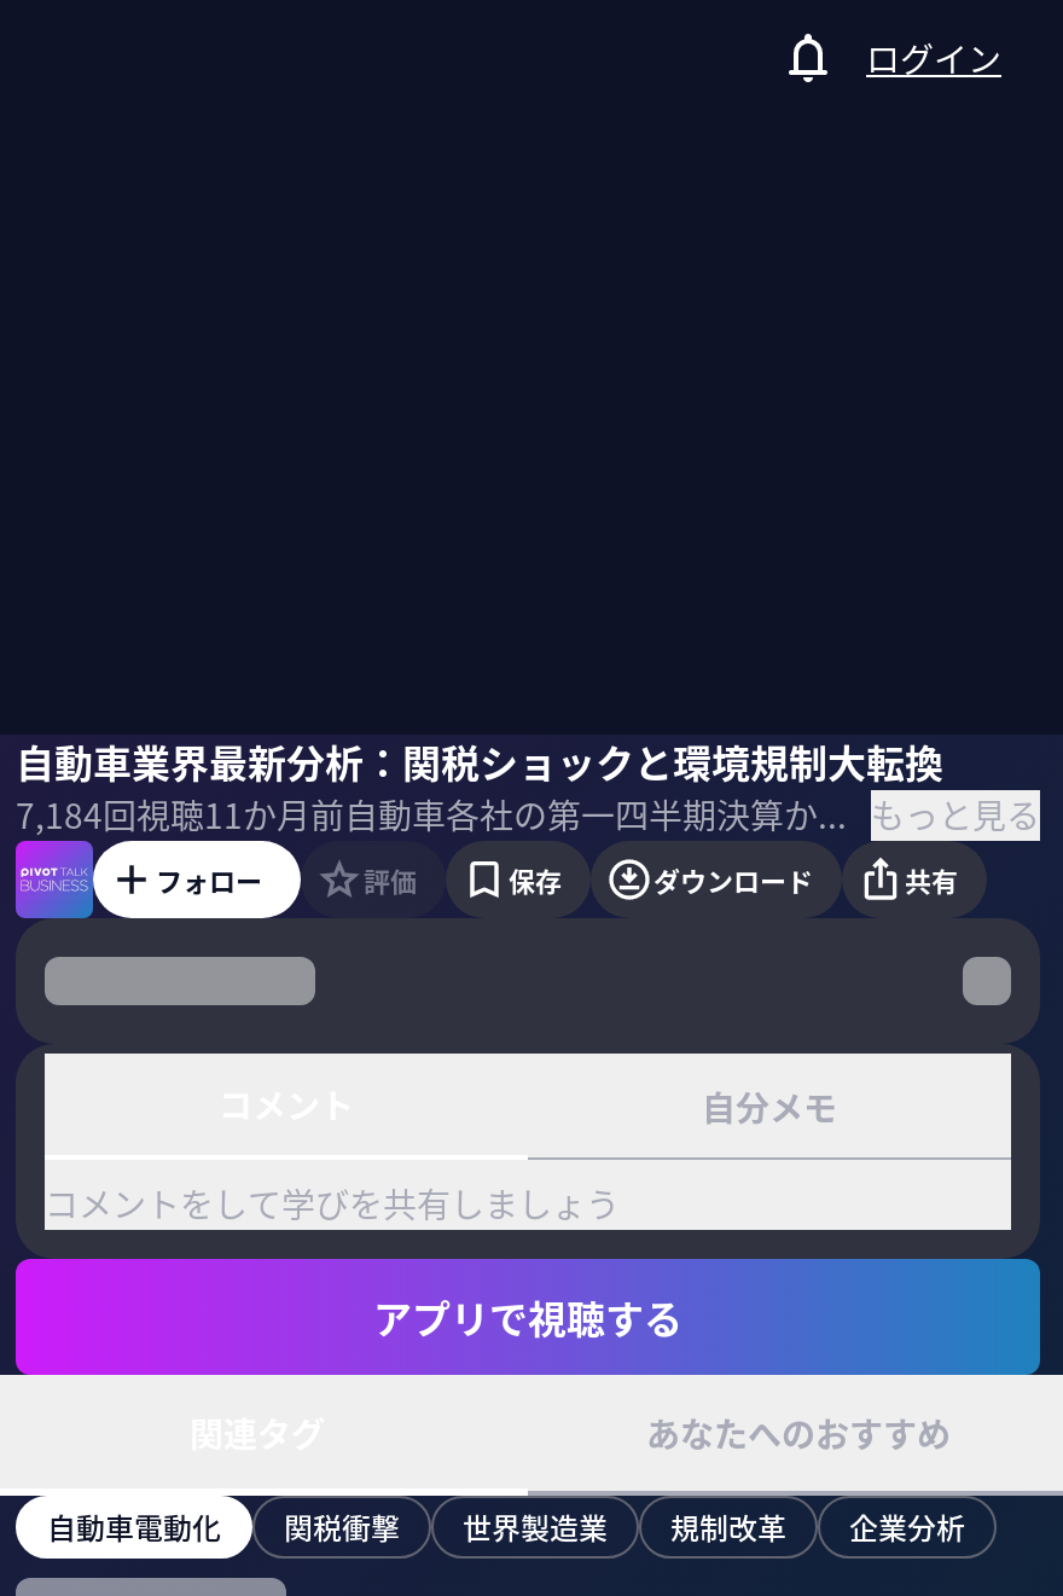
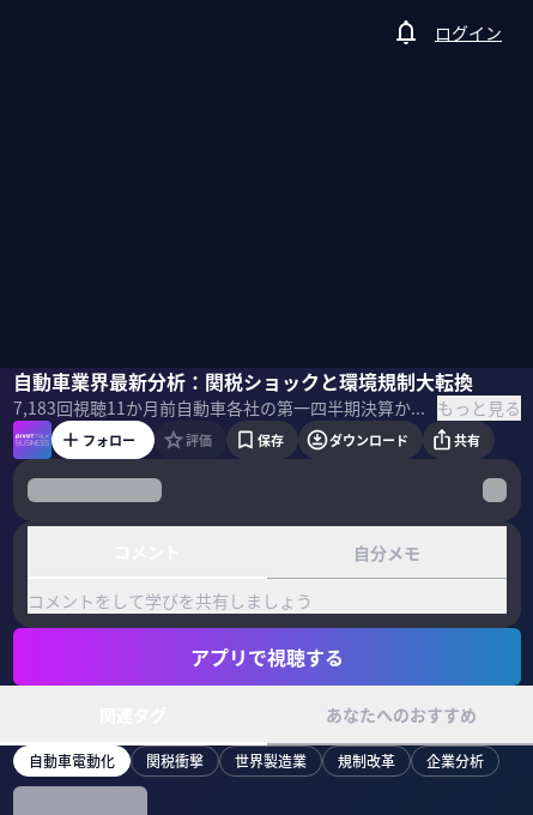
- 7,184回視聴11か月前
+ 7,183回視聴11か月前
